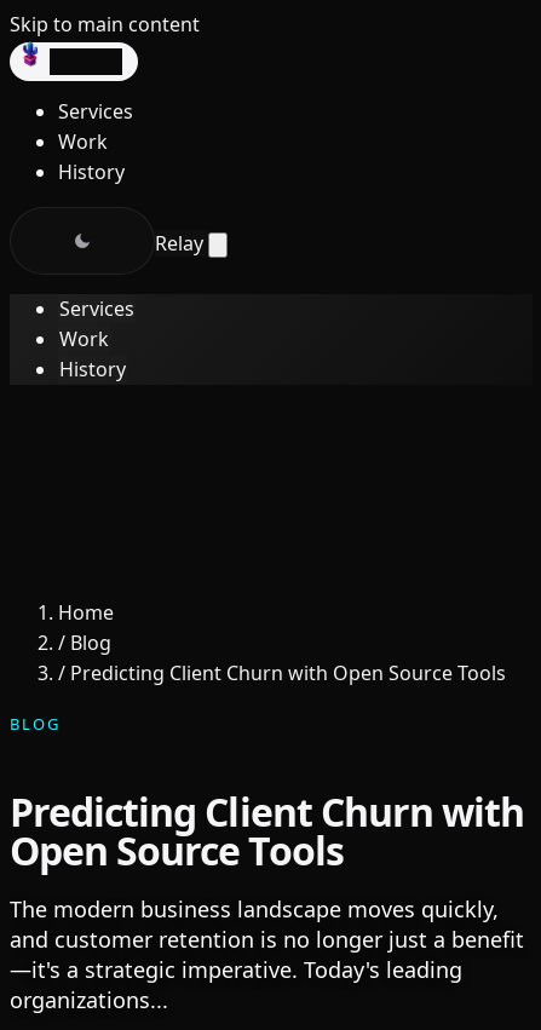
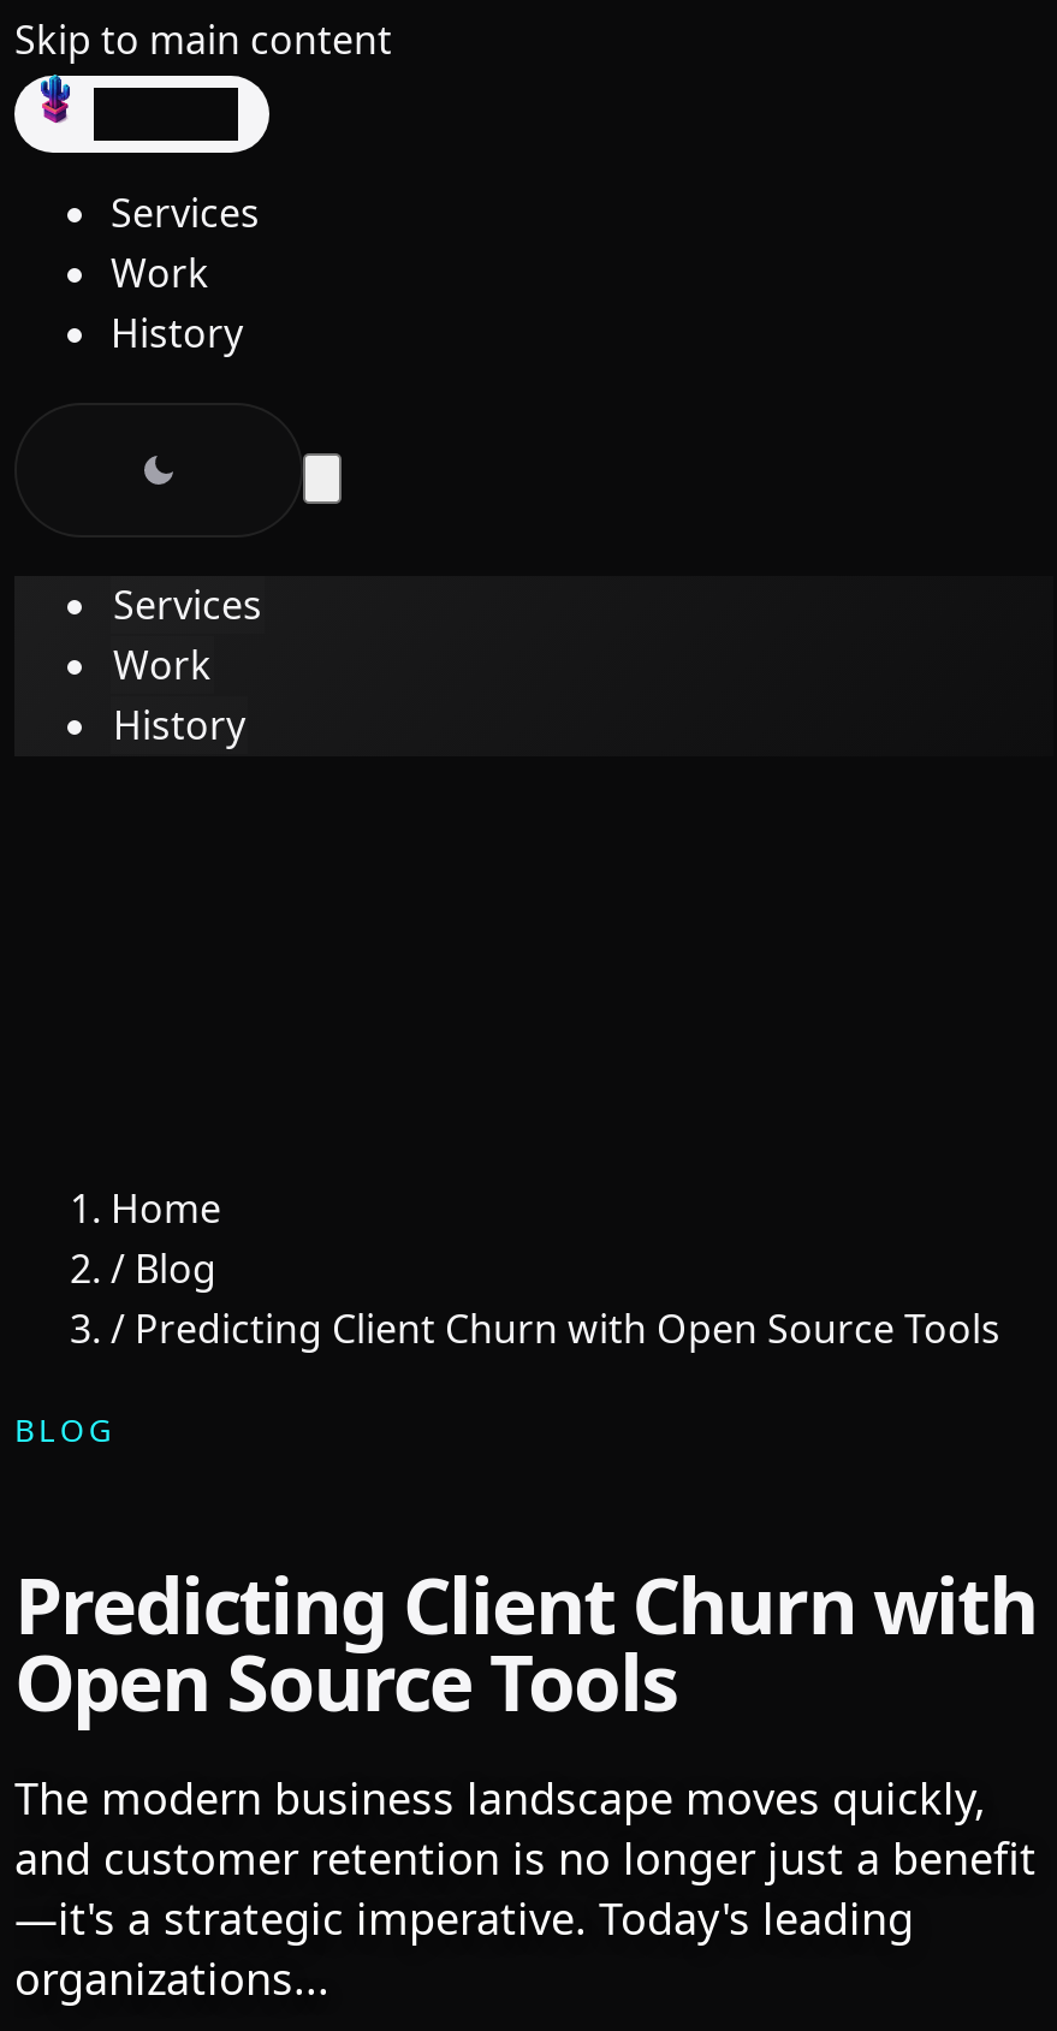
- Relay
